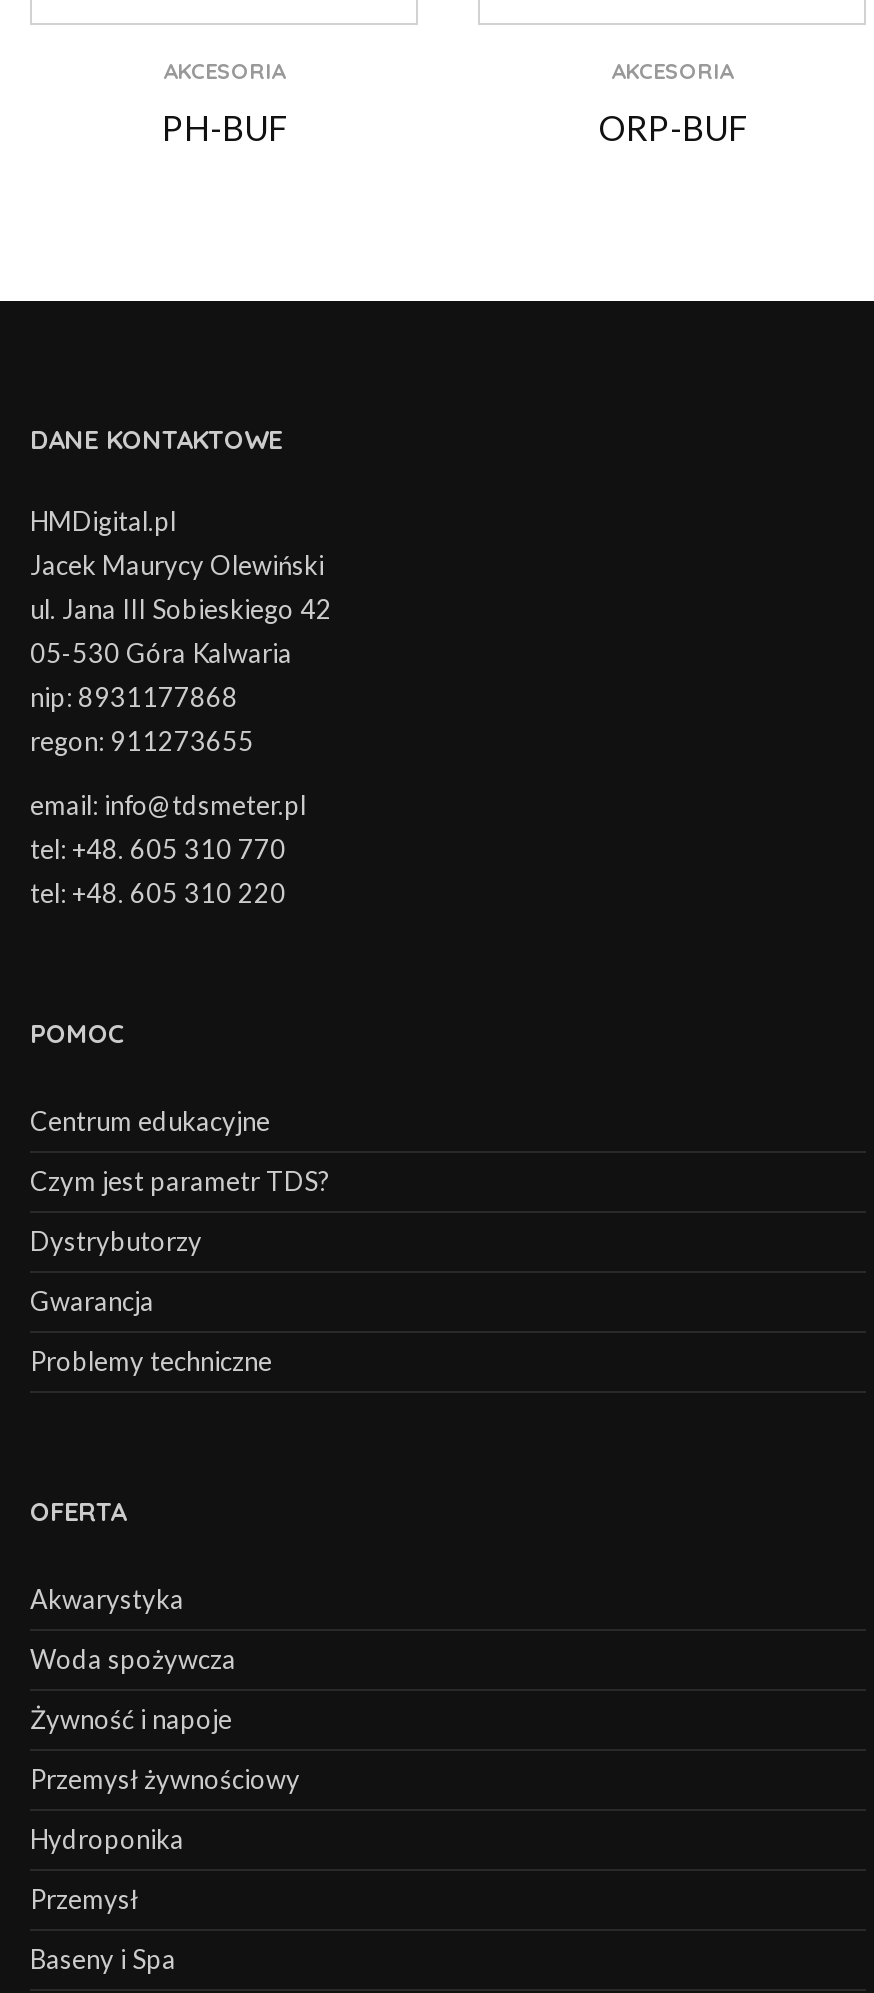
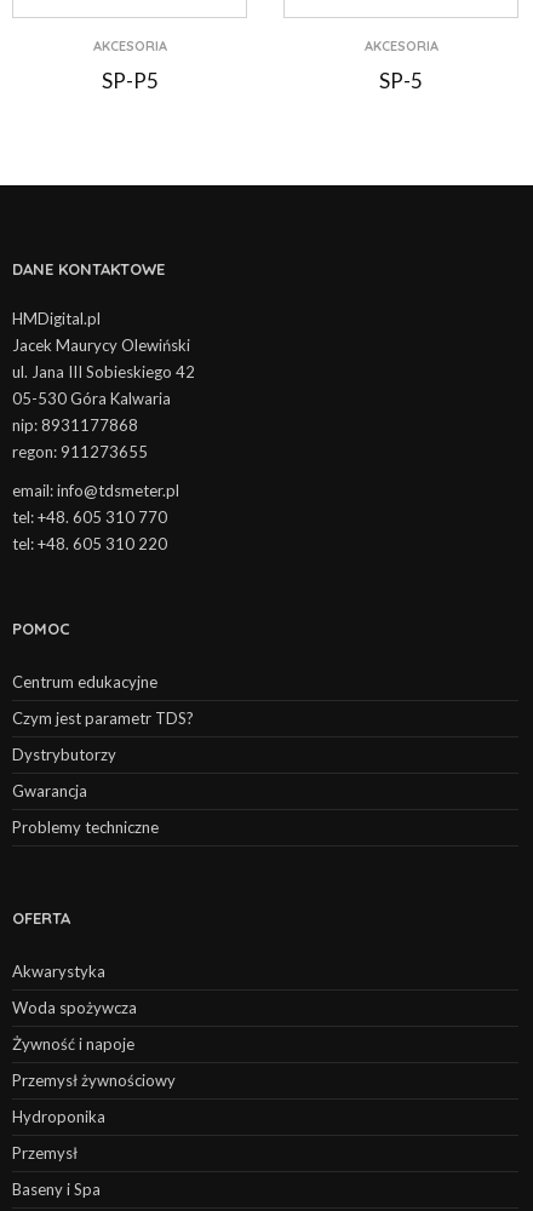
- PH-BUF
+ SP-P5

- ORP-BUF
+ SP-5
